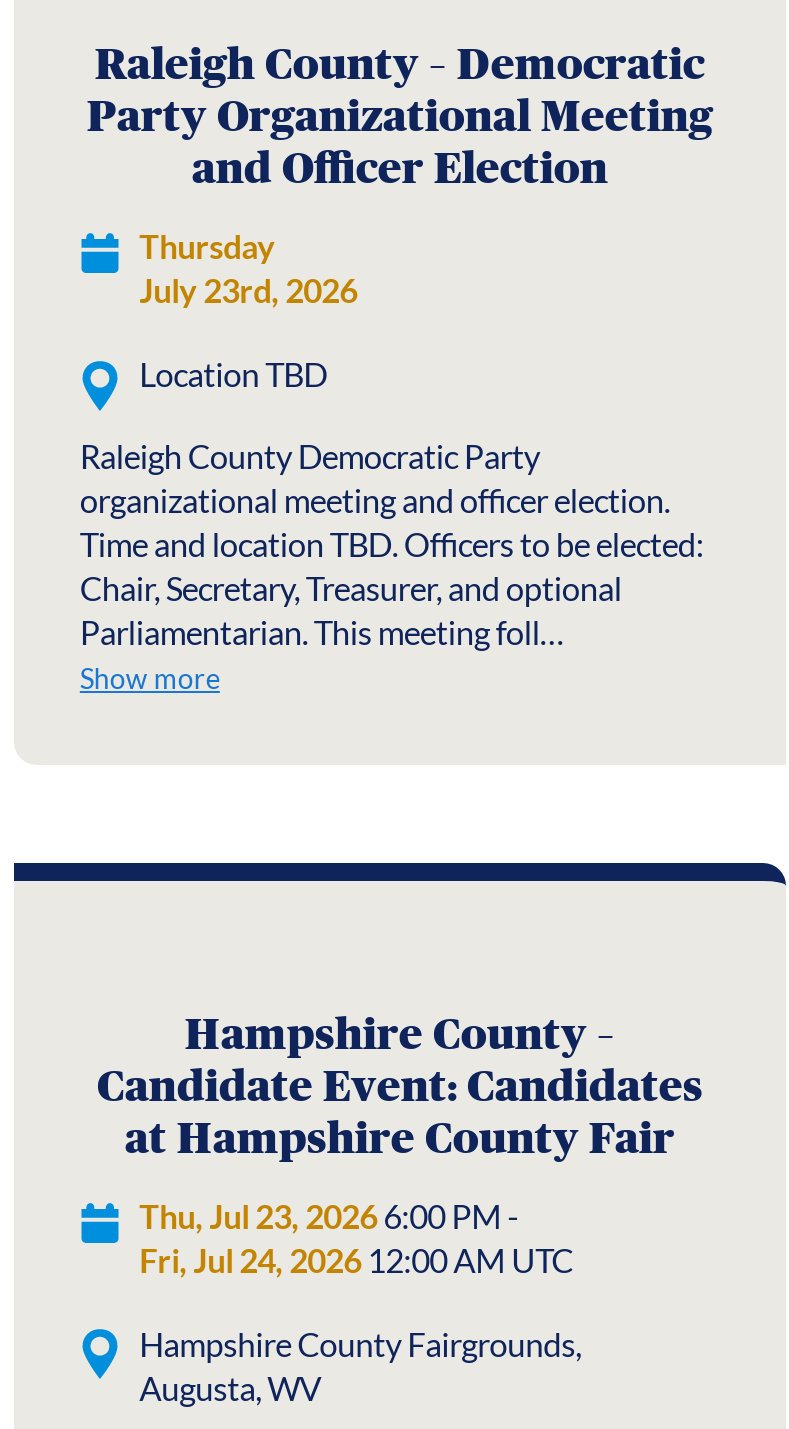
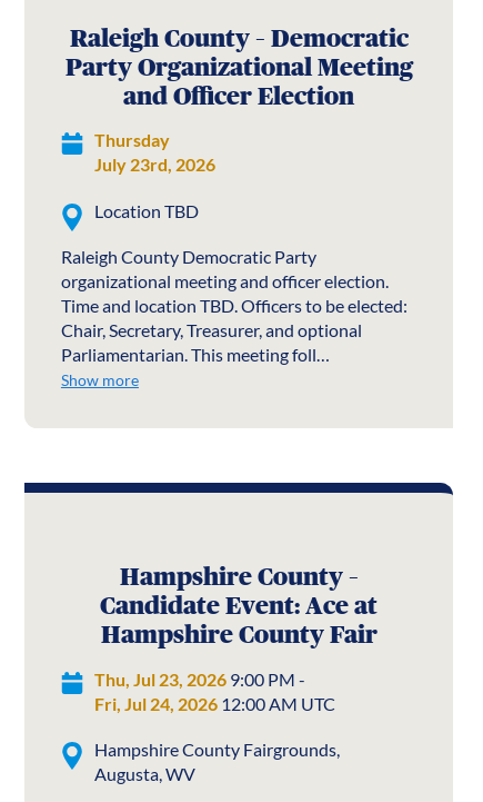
- Candidate Event: Candidates
- at Hampshire County Fair
+ Candidate Event: Ace at
+ Hampshire County Fair

- Thu, Jul 23, 2026 6:00 PM -
+ Thu, Jul 23, 2026 9:00 PM -
